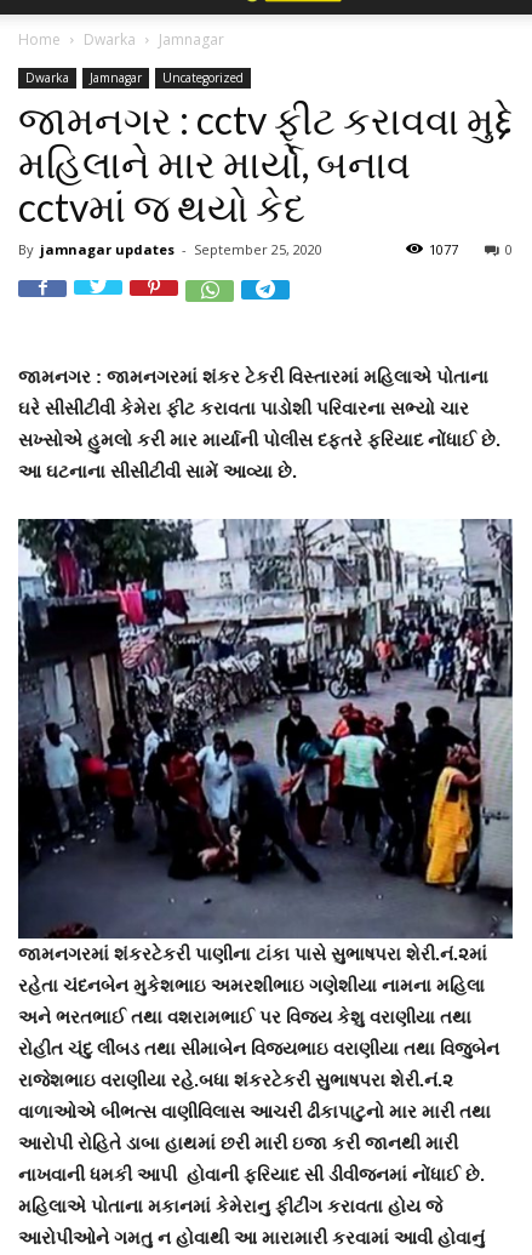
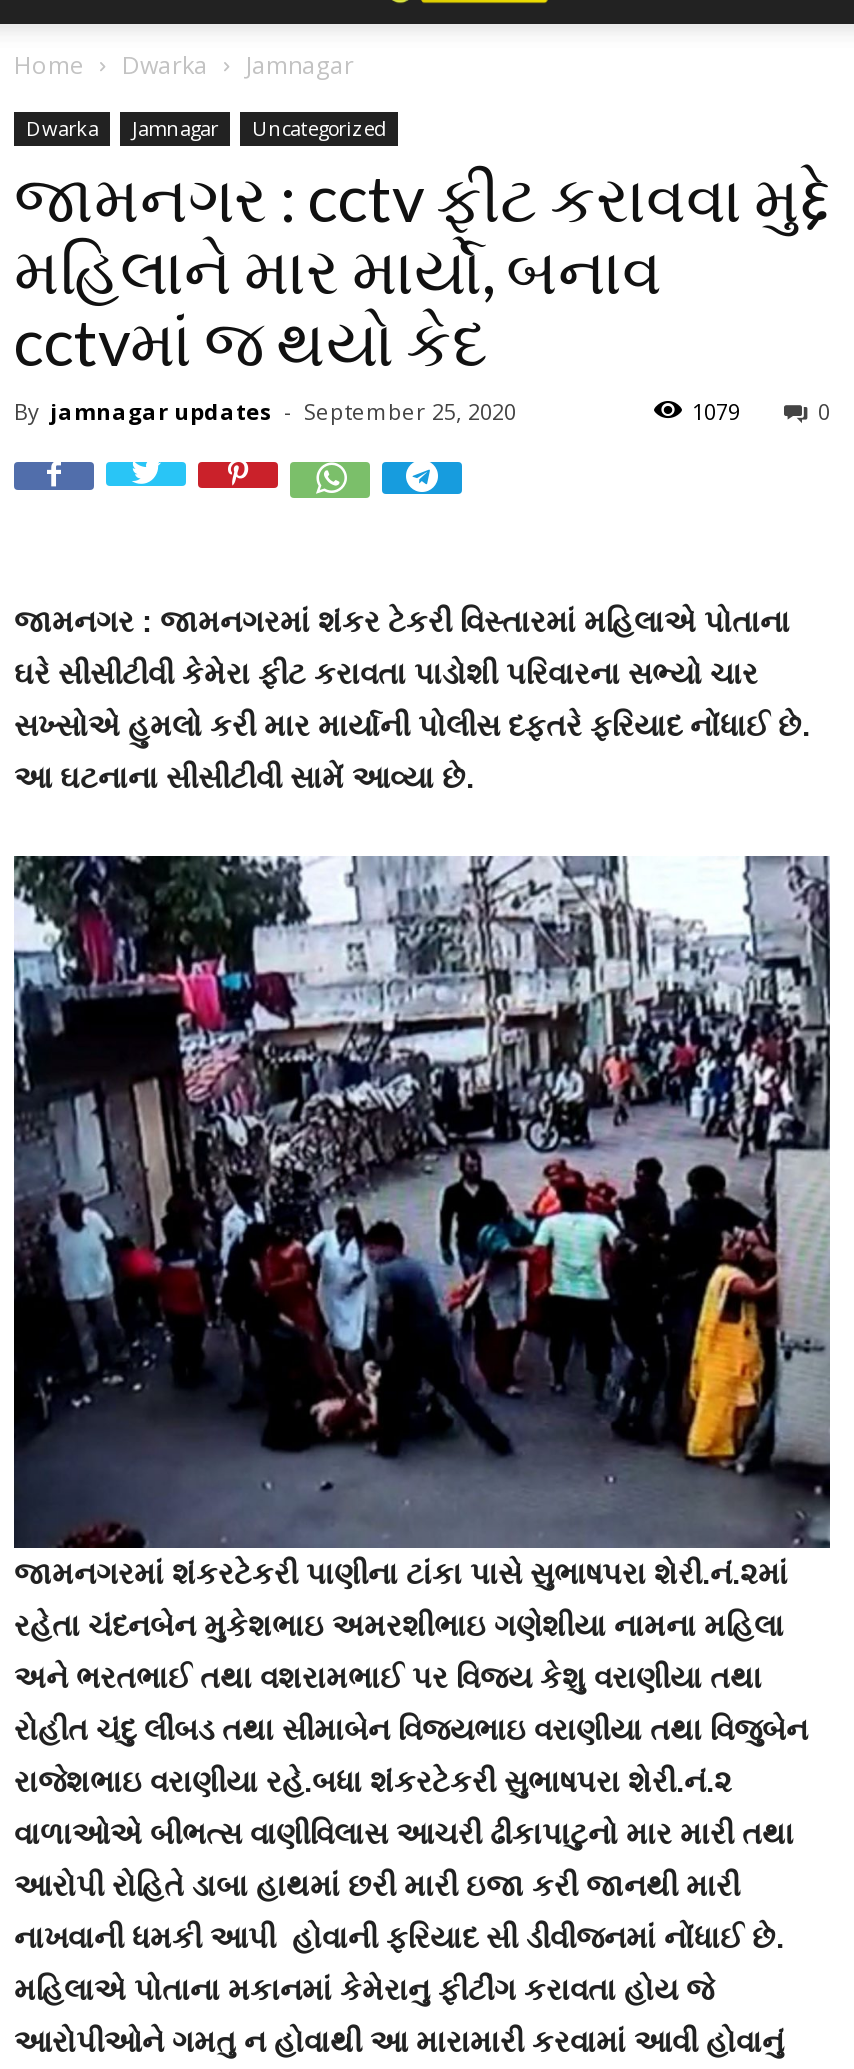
- 1077
+ 1079
